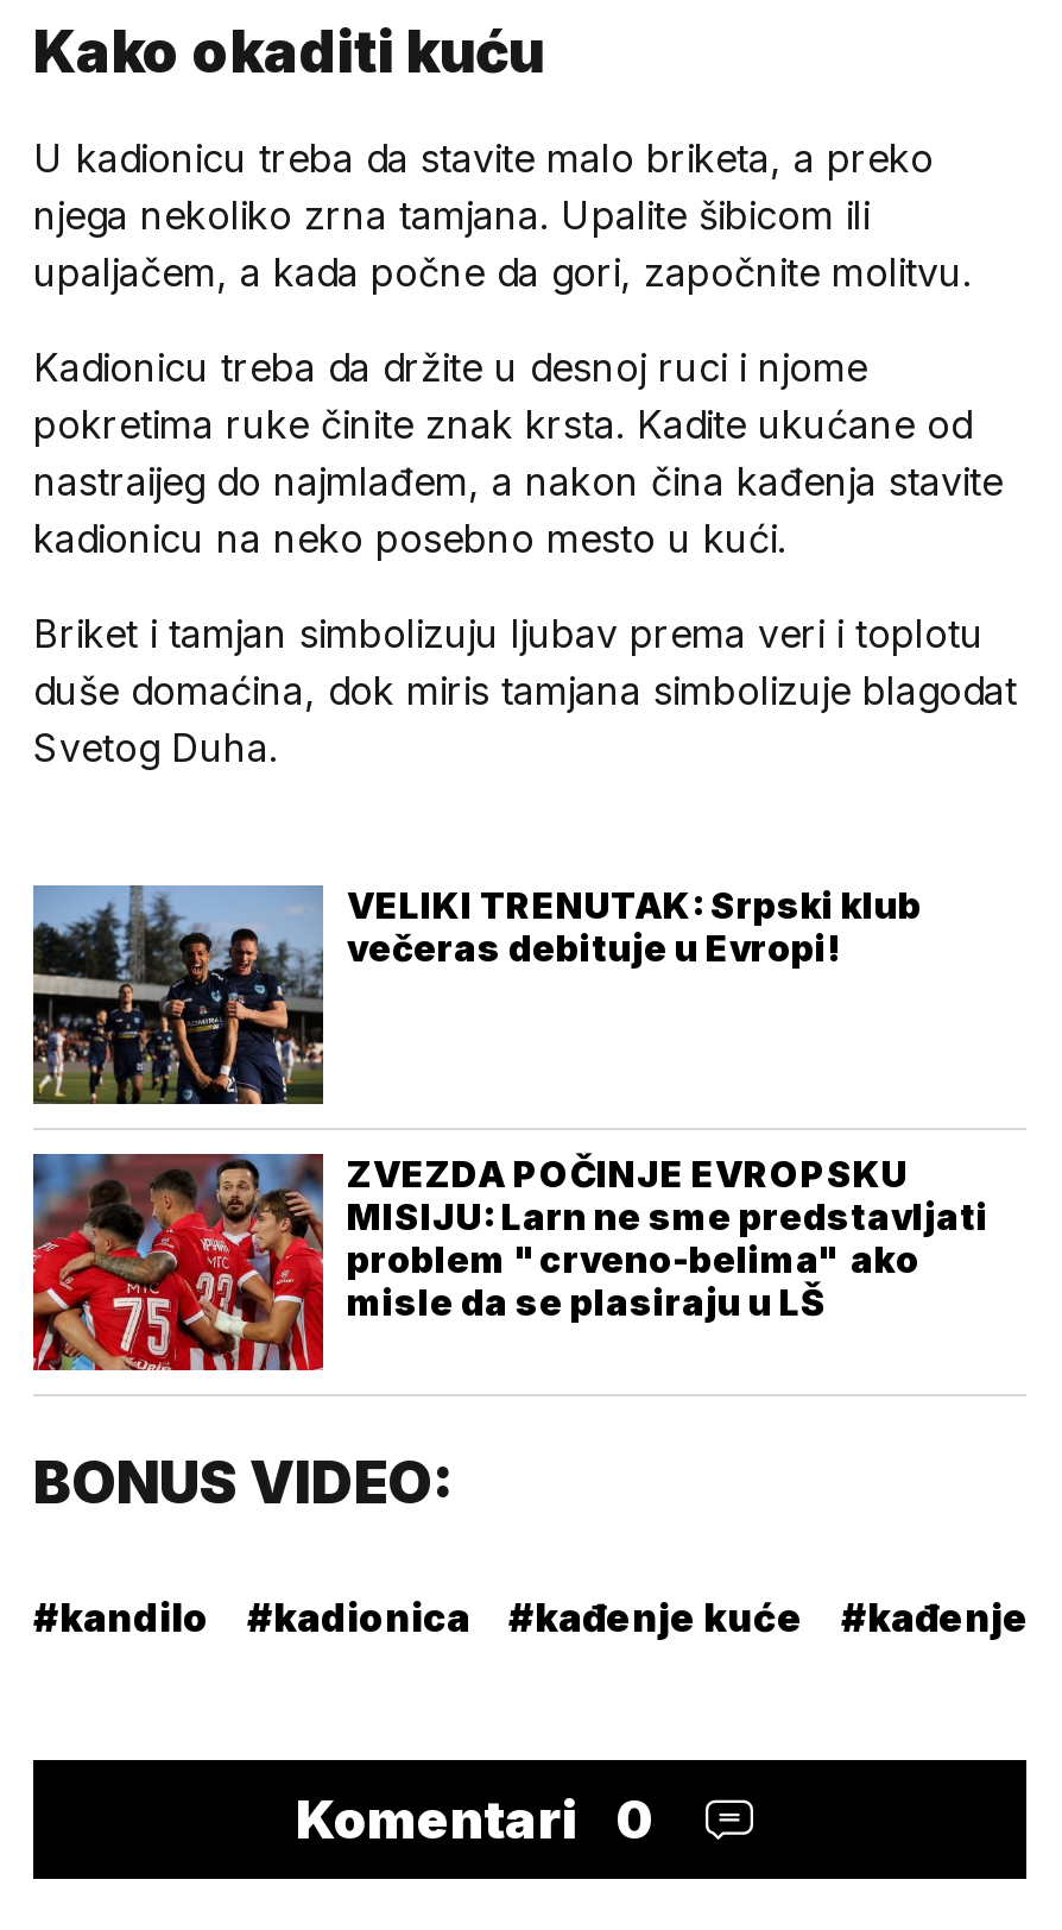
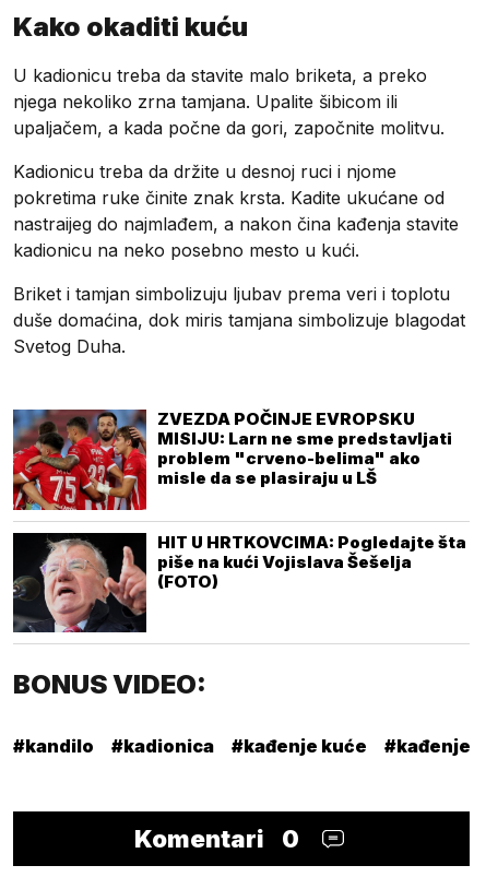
- [image]
- VELIKI TRENUTAK: Srpski klub
- večeras debituje u Evropi!

moved up: [image] | ZVEZDA POČINJE EVROPSKU | MISIJU: Larn ne sme predstavljati | problem "crveno-belima" ako | misle da se plasiraju u LŠ

+ [image]
+ HIT U HRTKOVCIMA: Pogledajte šta
+ piše na kući Vojislava Šešelja
+ (FOTO)
